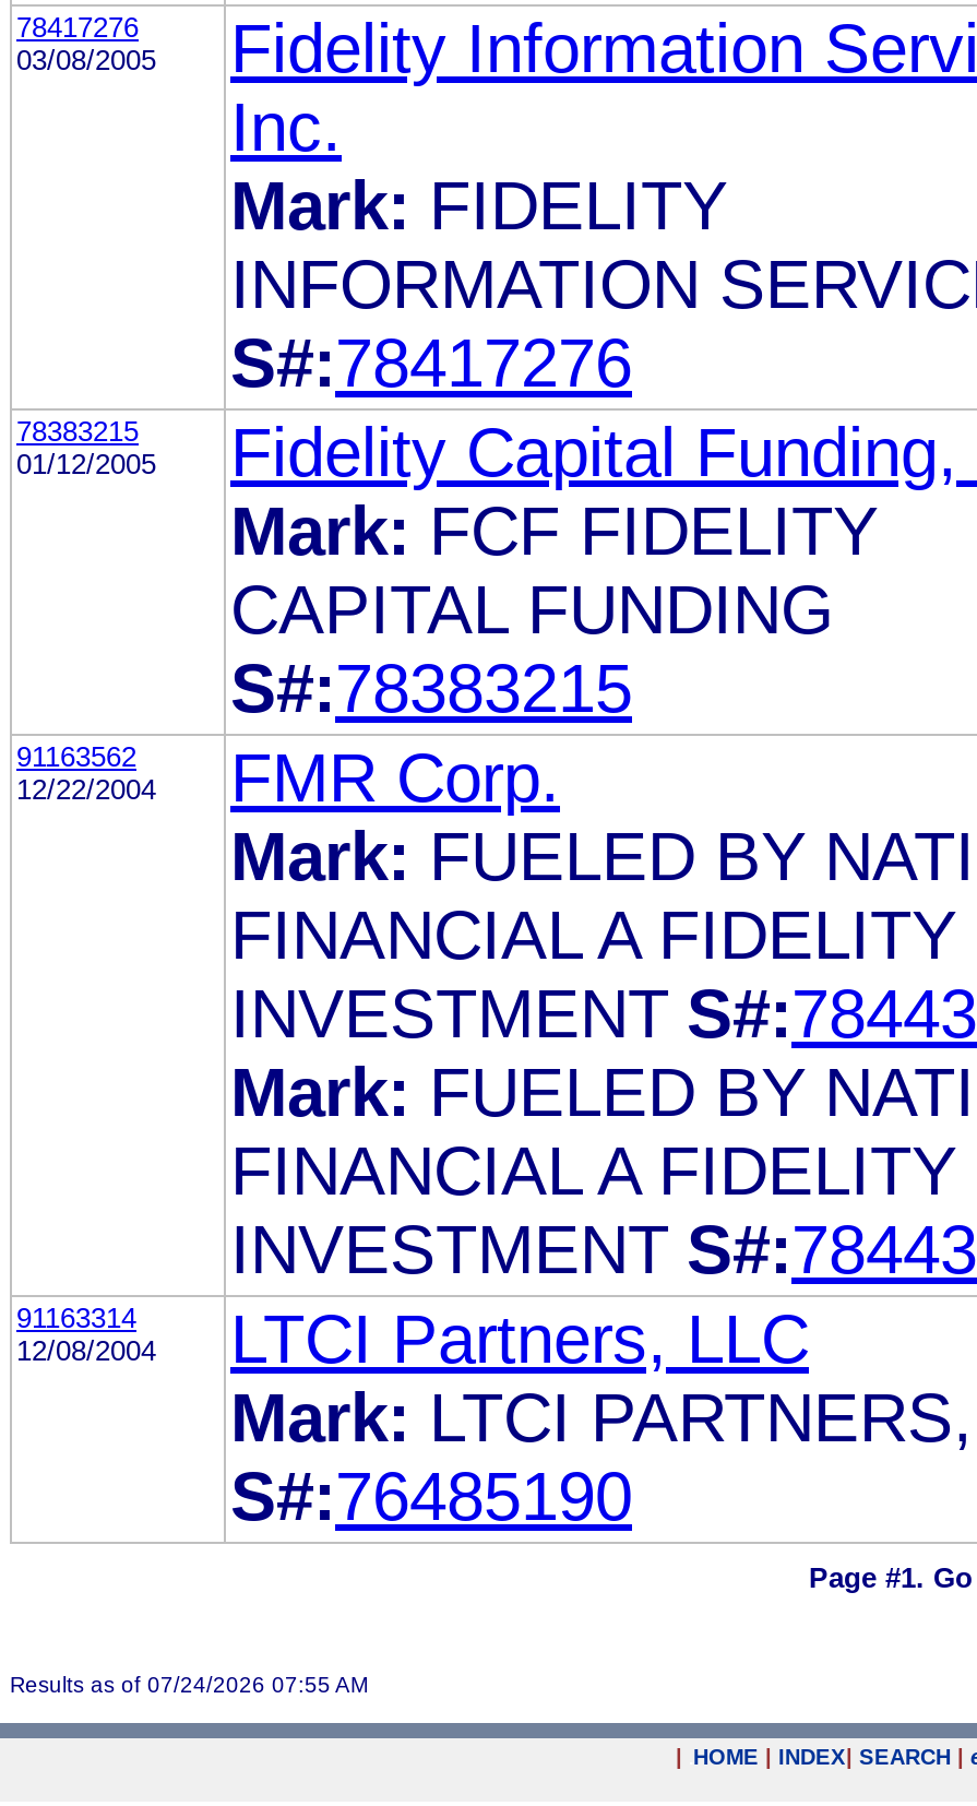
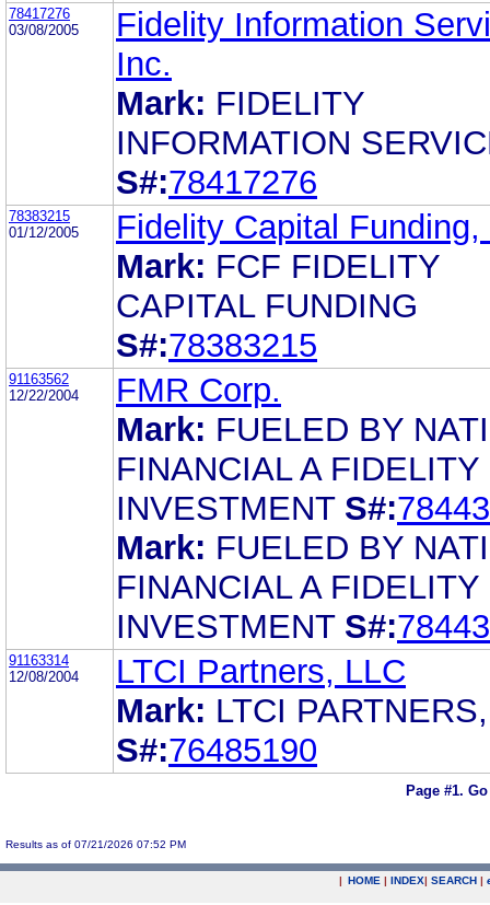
- Results as of 07/24/2026 07:55 AM
+ Results as of 07/21/2026 07:52 PM
